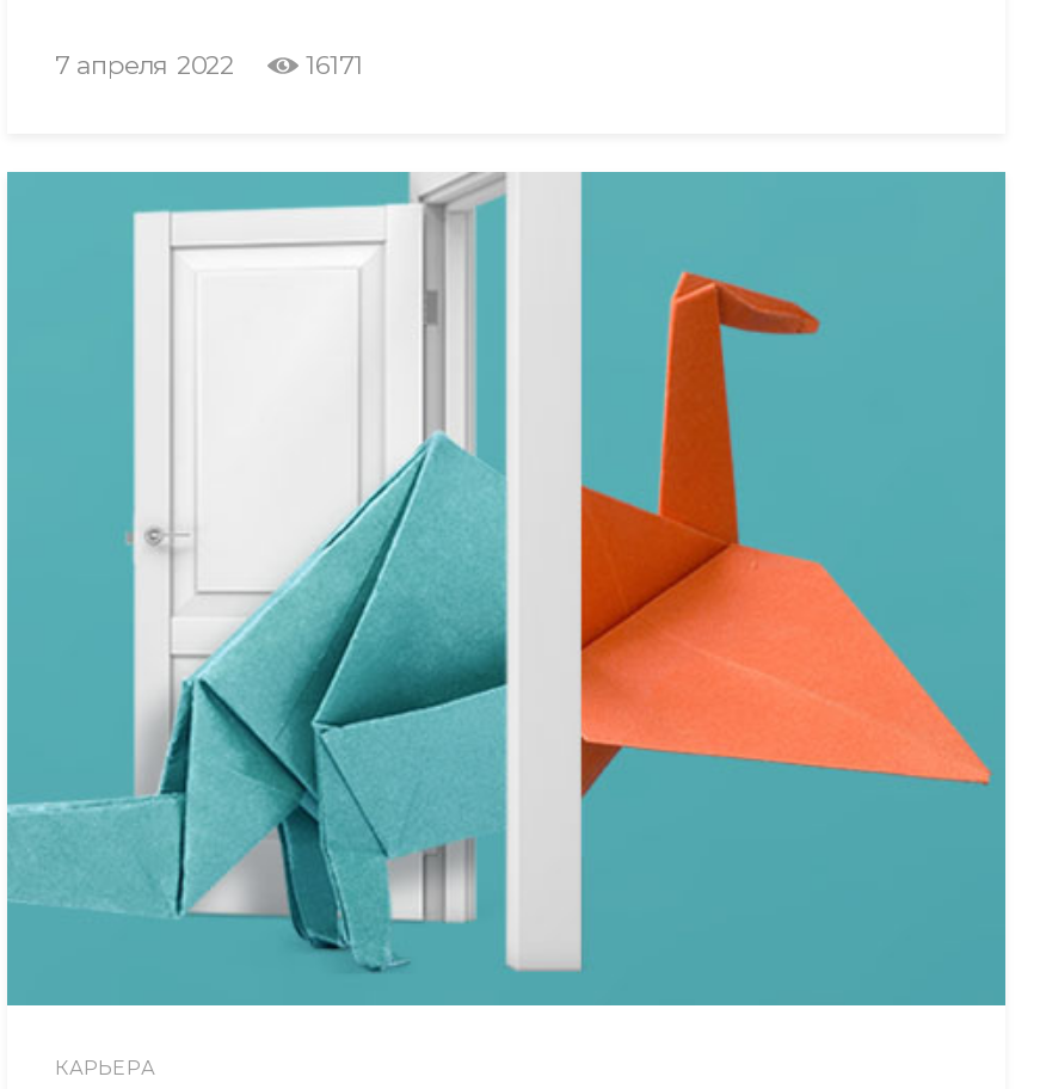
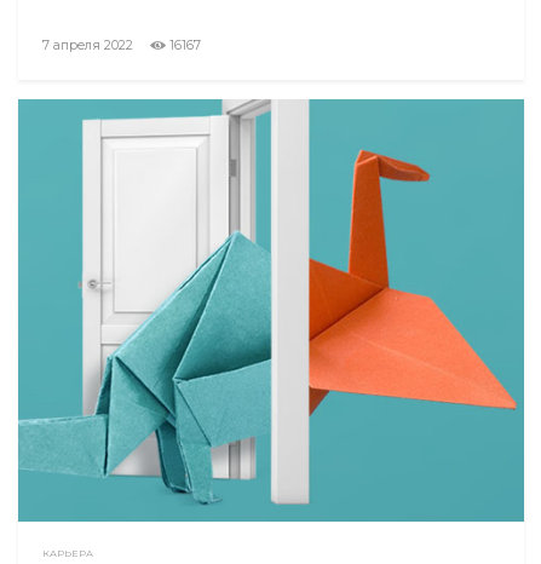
- 16171
+ 16167
